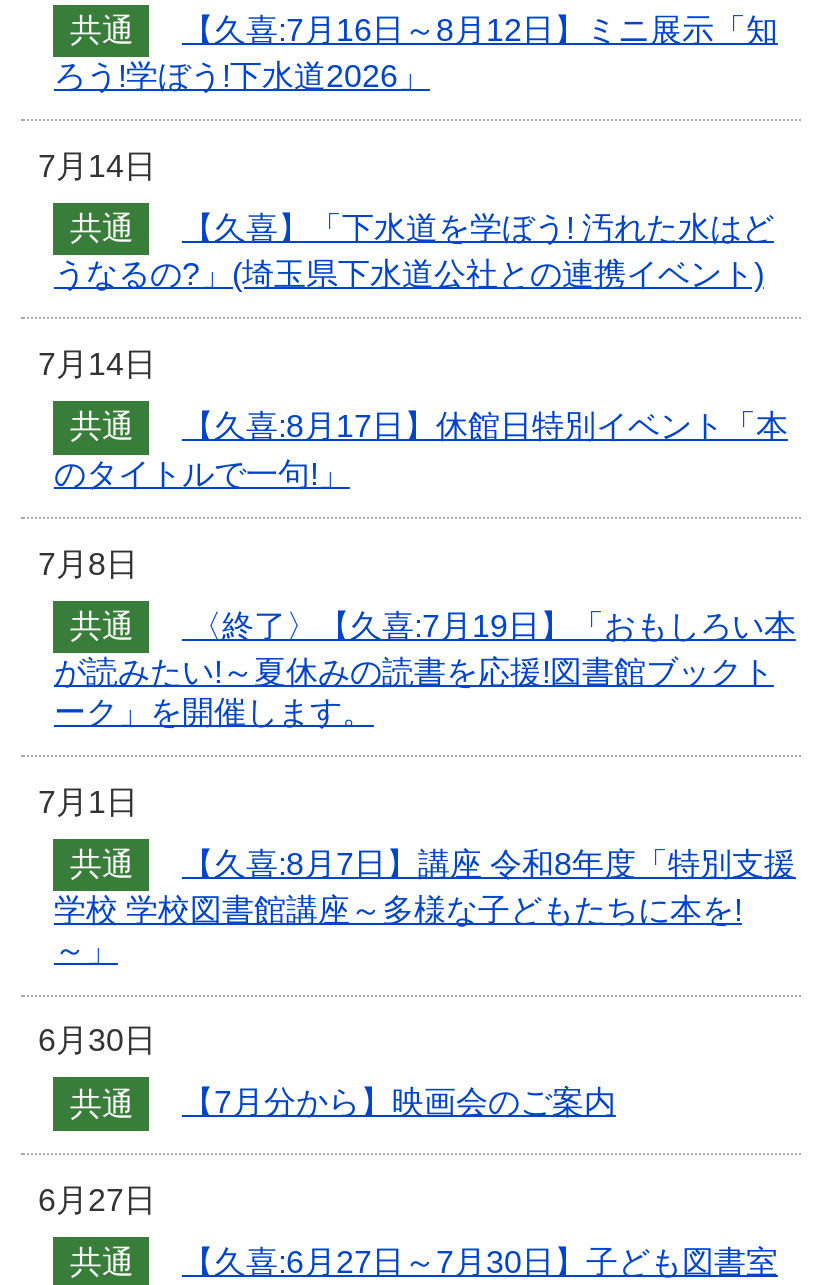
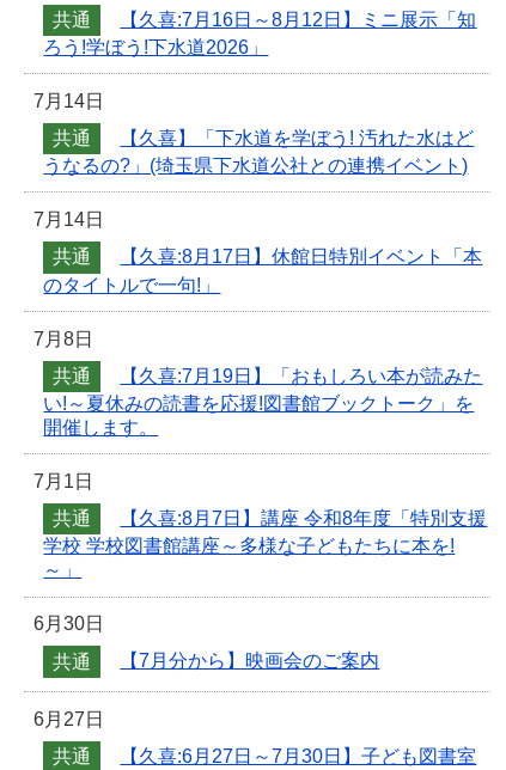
- 〈終了〉【久喜:7月19日】「おもしろい本
- が読みたい!～夏休みの読書を応援!図書館ブックト
- ーク」を開催します。
+ 【久喜:7月19日】「おもしろい本が読みた
+ い!～夏休みの読書を応援!図書館ブックトーク」を
+ 開催します。
